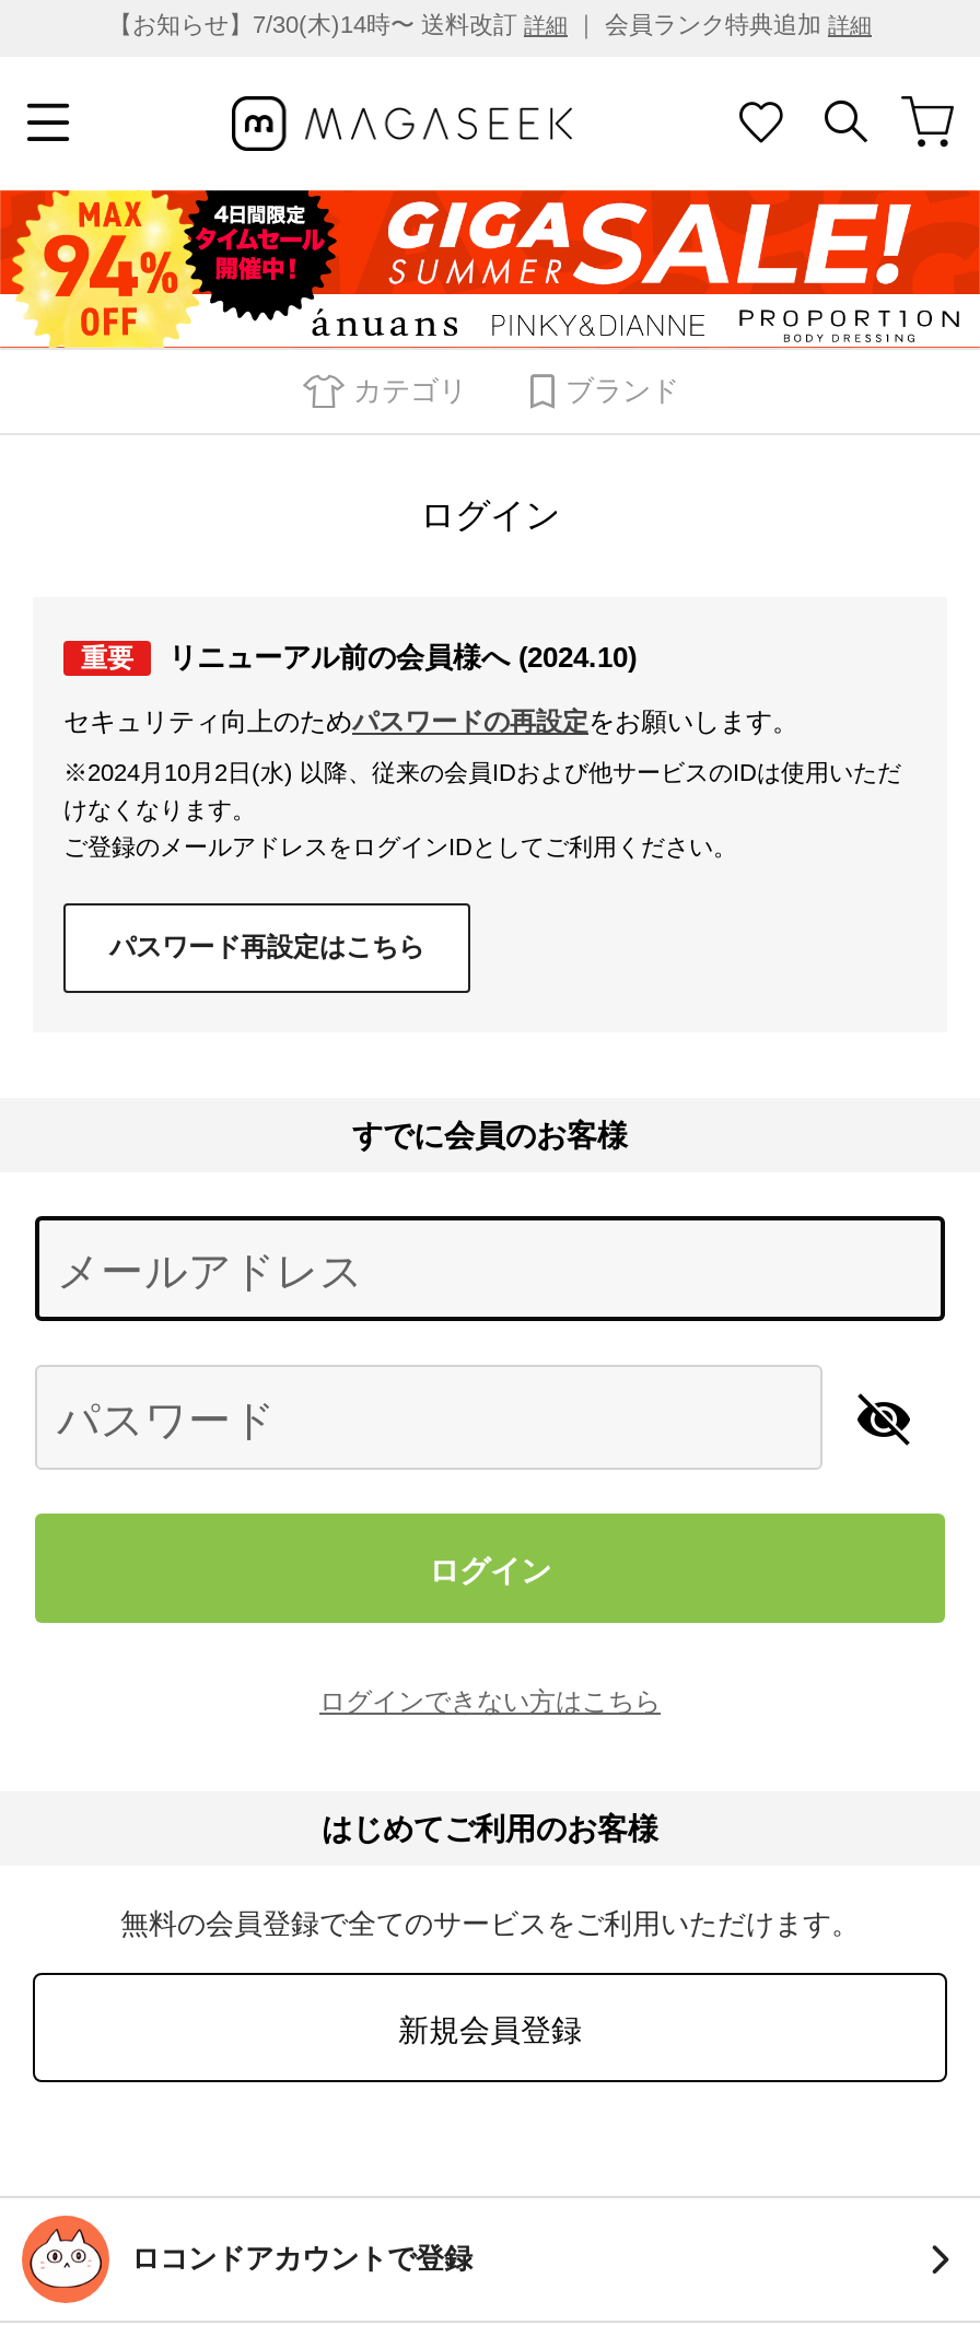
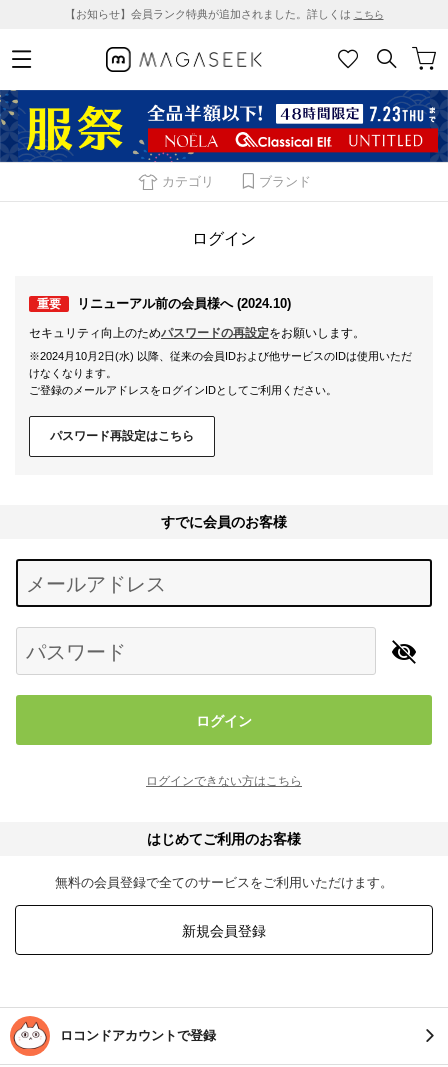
- 【お知らせ】7/30(木)14時〜 送料改訂詳細｜ 会員ランク特典追加詳細
+ 【お知らせ】会員ランク特典が追加されました。詳しくはこちら

- [image]
+ [image]
